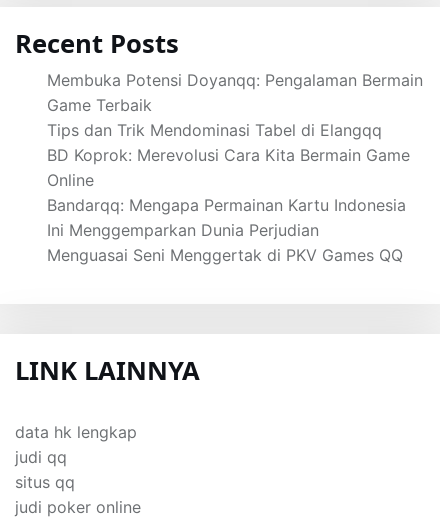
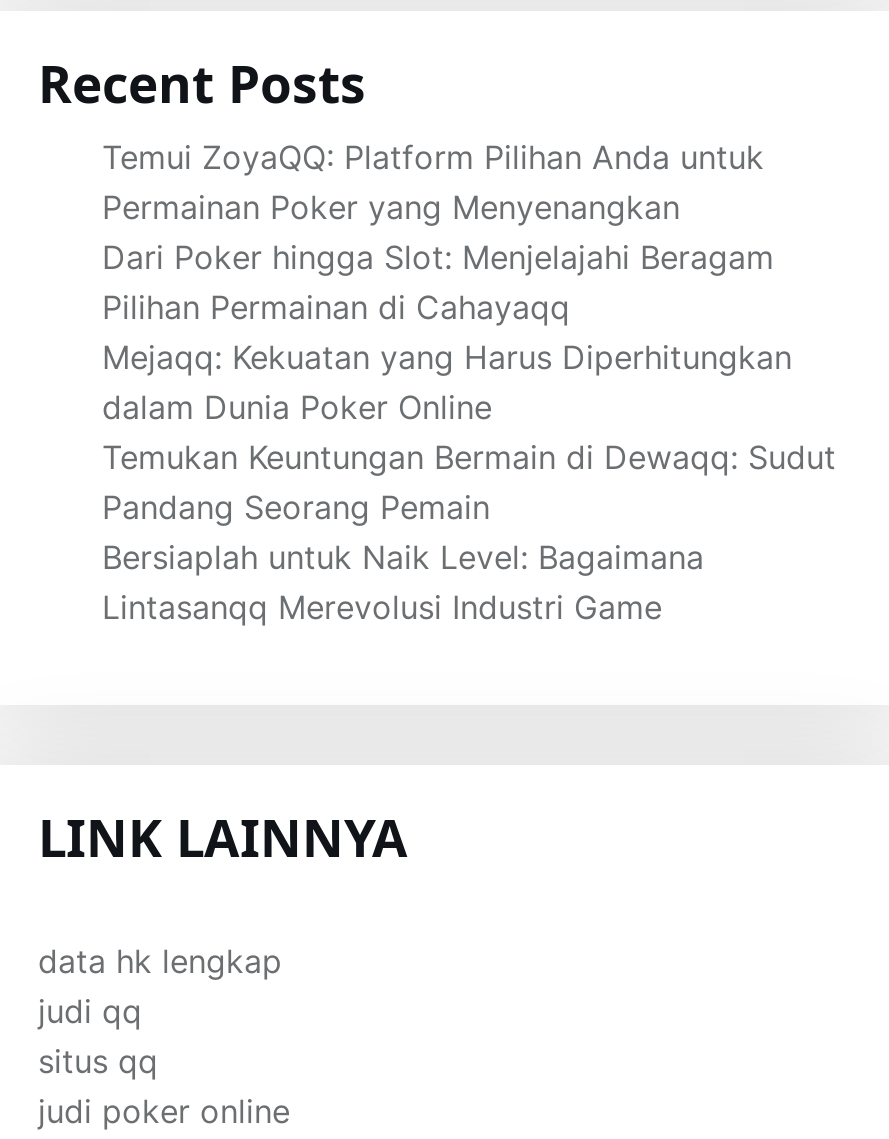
- Membuka Potensi Doyanqq: Pengalaman Bermain
- Game Terbaik
- Tips dan Trik Mendominasi Tabel di Elangqq
- BD Koprok: Merevolusi Cara Kita Bermain Game
- Online
- Bandarqq: Mengapa Permainan Kartu Indonesia
- Ini Menggemparkan Dunia Perjudian
- Menguasai Seni Menggertak di PKV Games QQ
+ Temui ZoyaQQ: Platform Pilihan Anda untuk
+ Permainan Poker yang Menyenangkan
+ Dari Poker hingga Slot: Menjelajahi Beragam
+ Pilihan Permainan di Cahayaqq
+ Mejaqq: Kekuatan yang Harus Diperhitungkan
+ dalam Dunia Poker Online
+ Temukan Keuntungan Bermain di Dewaqq: Sudut
+ Pandang Seorang Pemain
+ Bersiaplah untuk Naik Level: Bagaimana
+ Lintasanqq Merevolusi Industri Game
